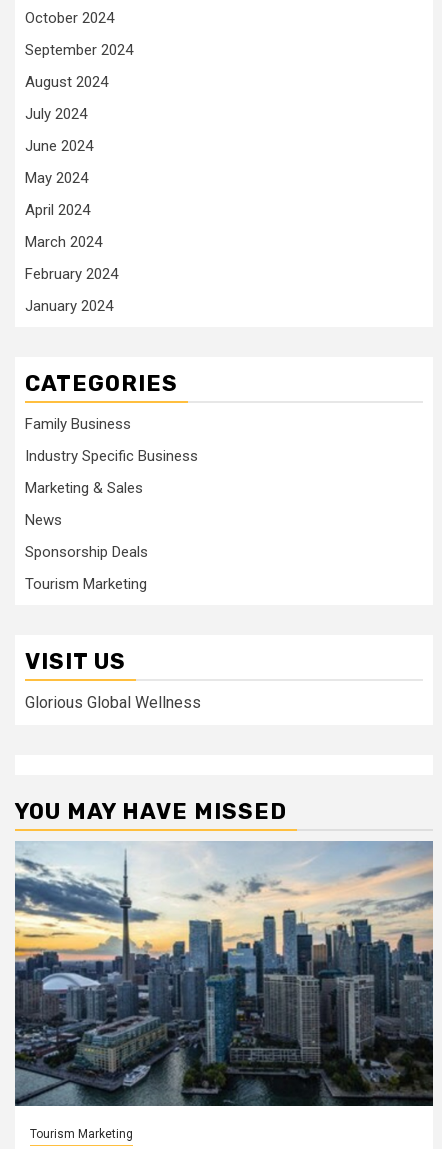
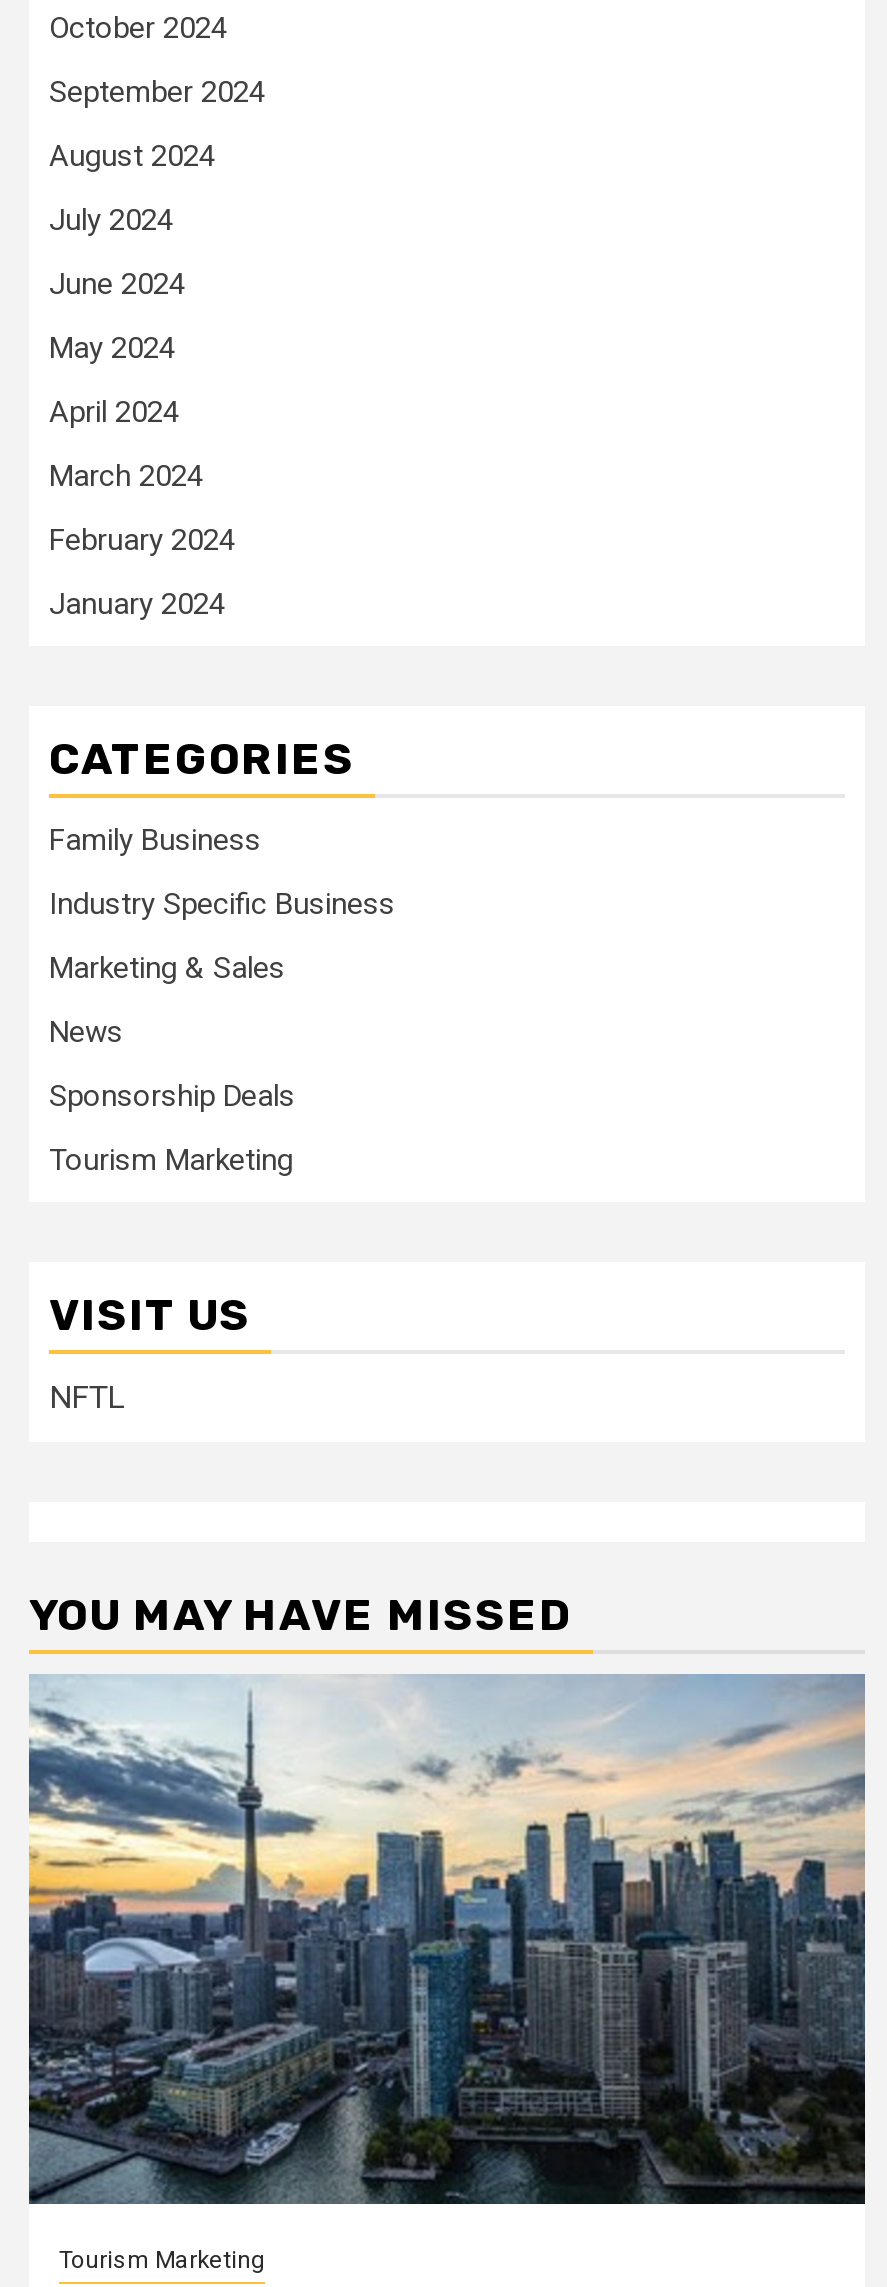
- Glorious Global Wellness
+ NFTL
